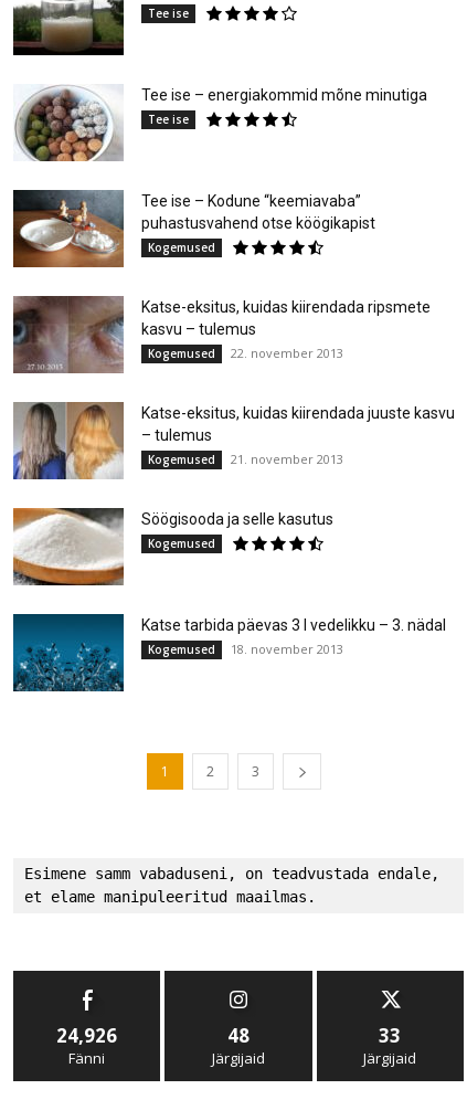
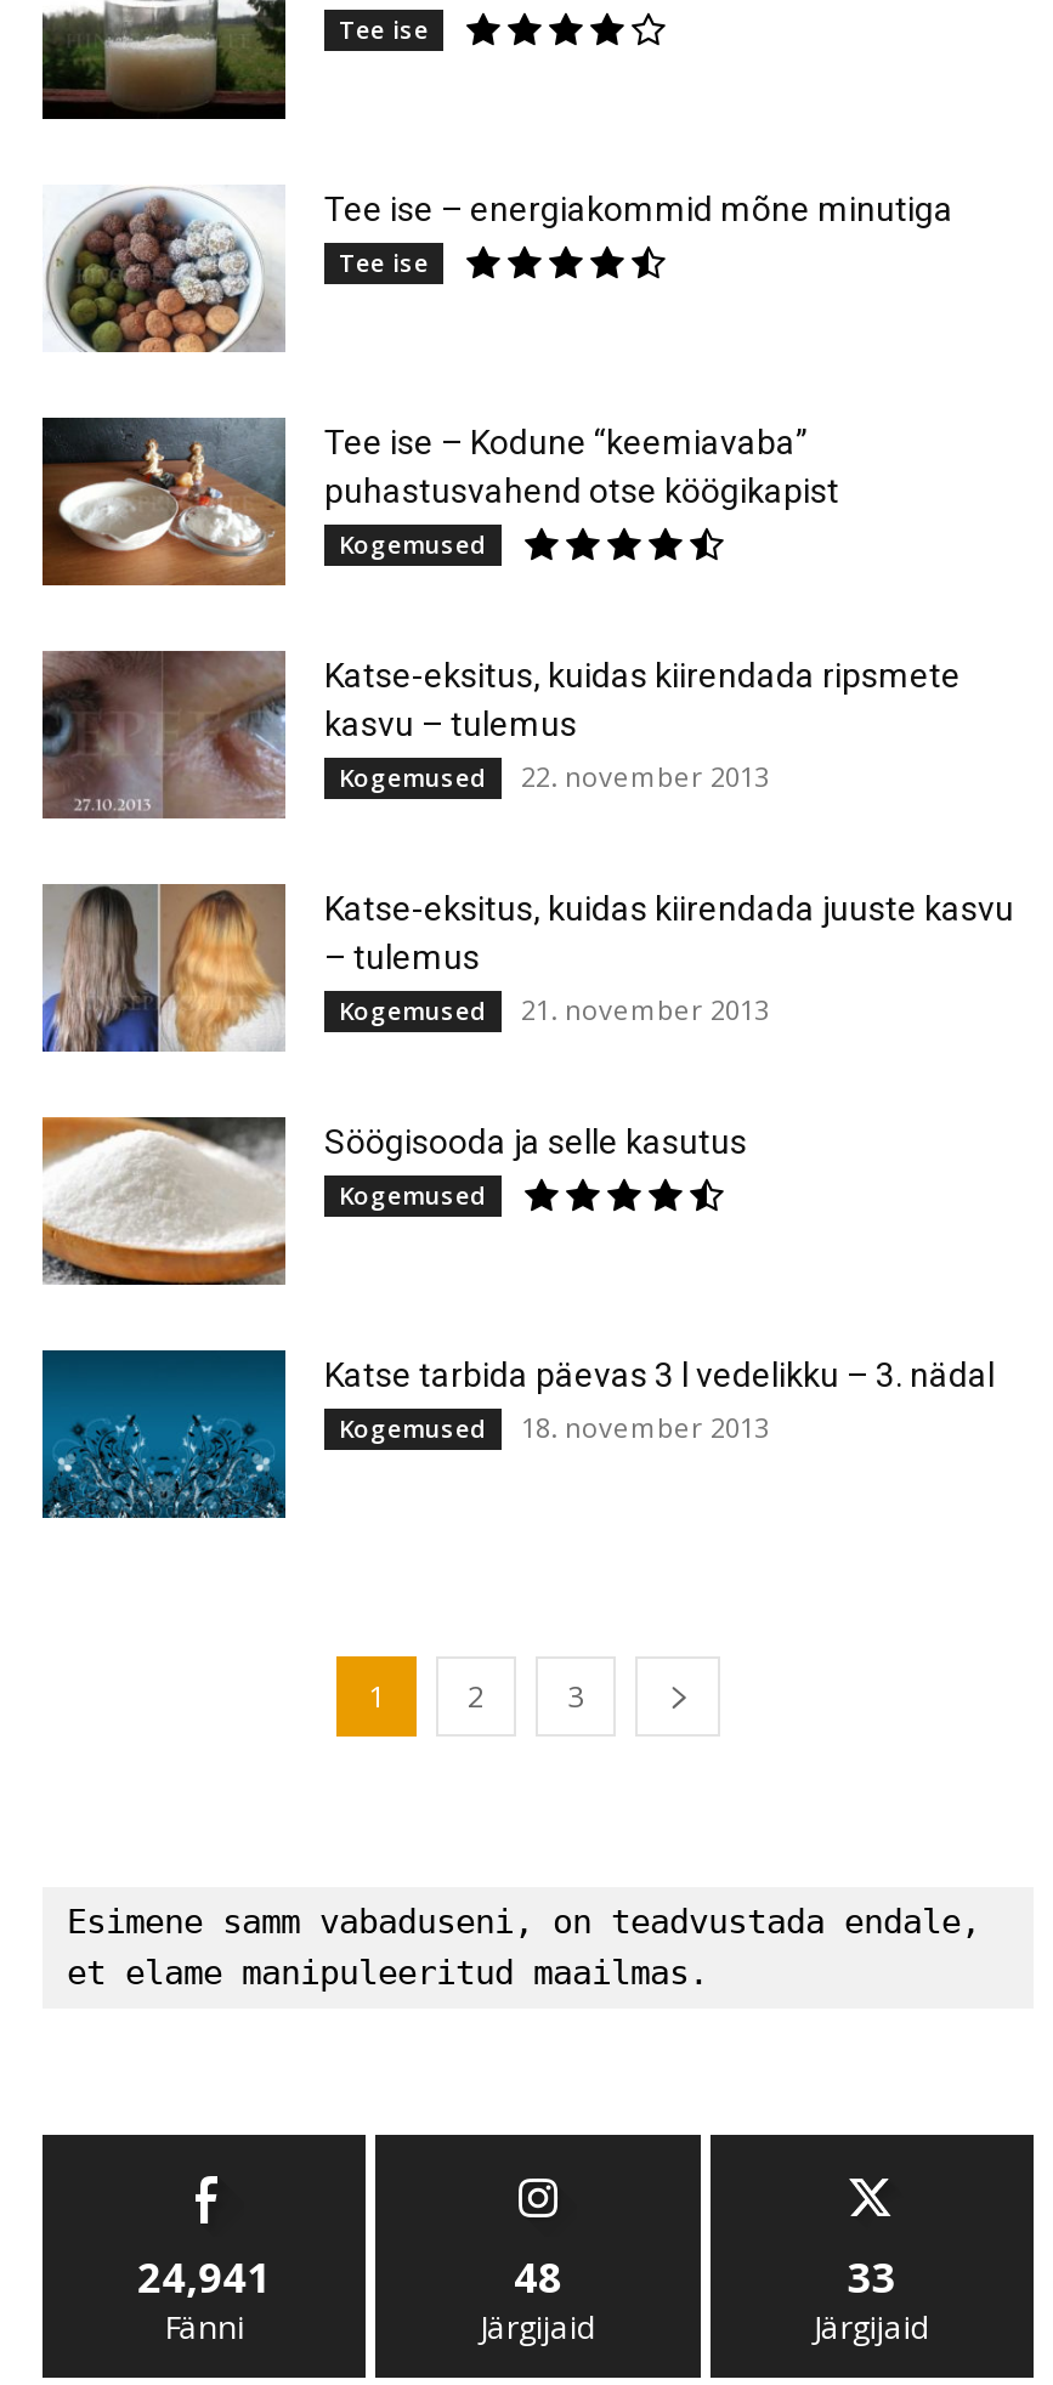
- 24,926
+ 24,941
